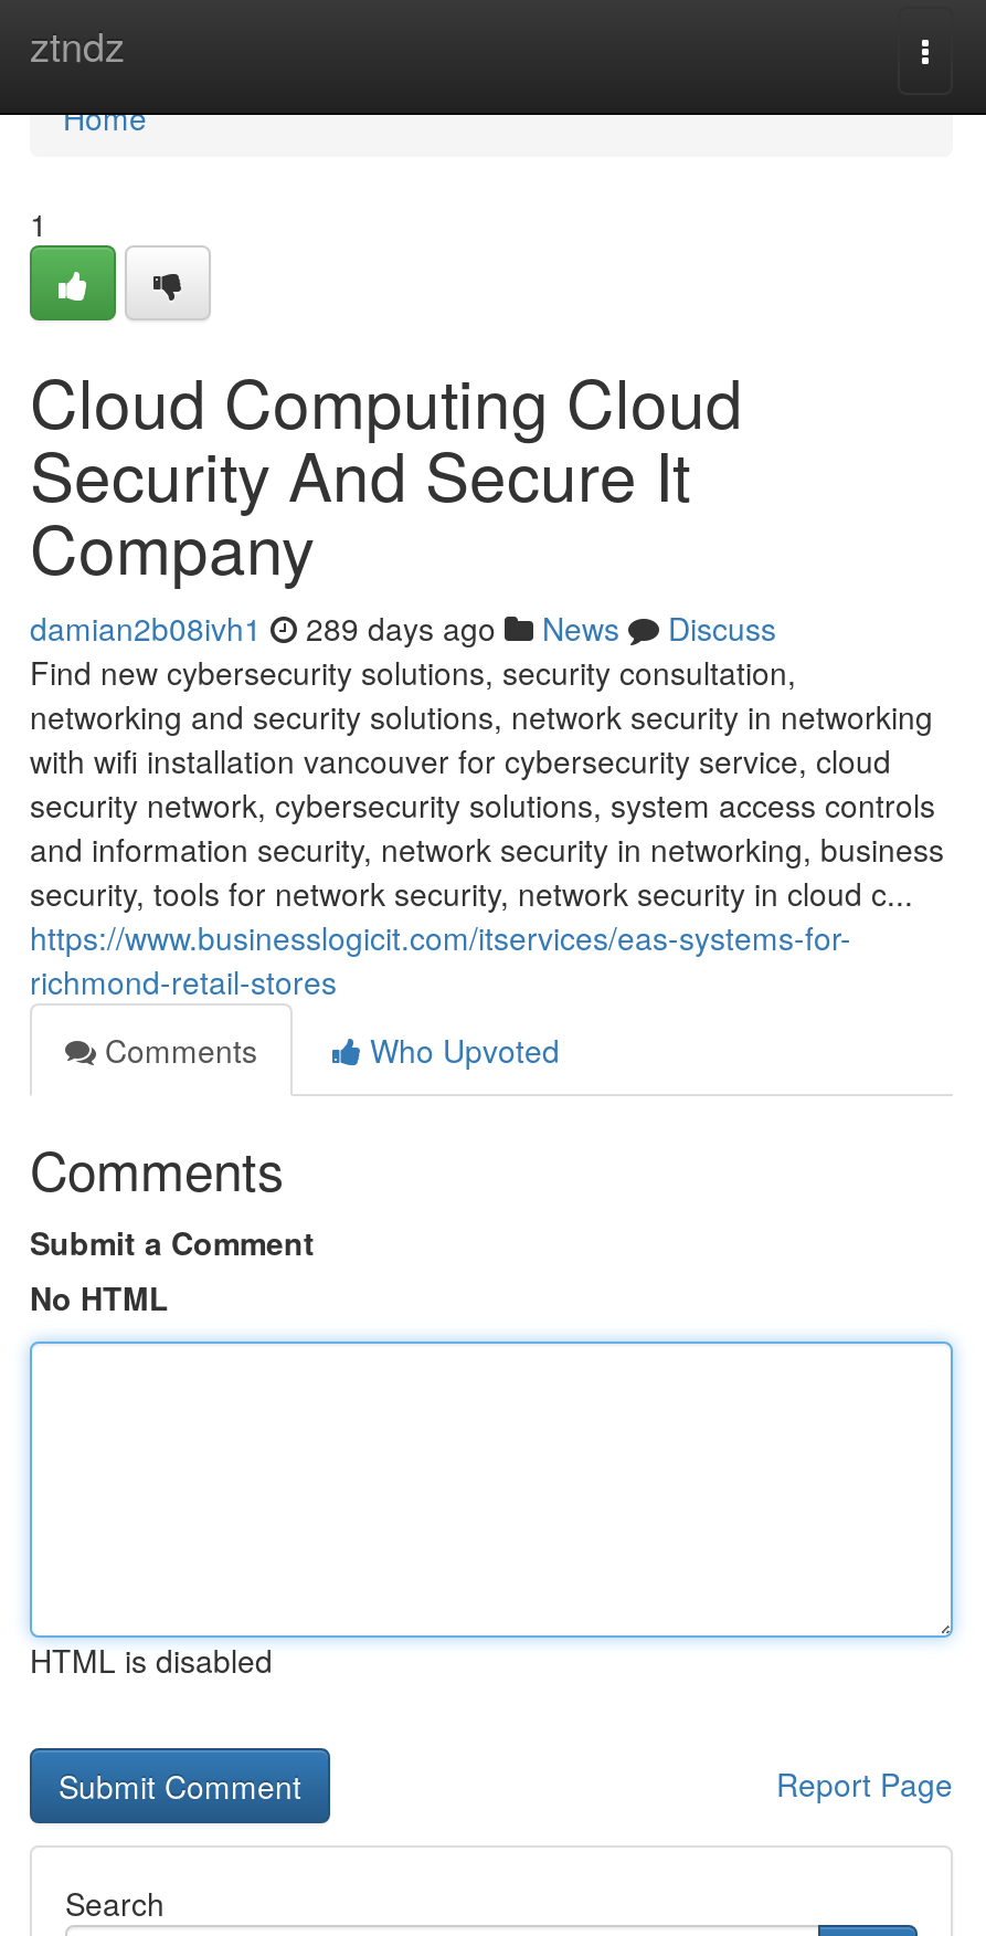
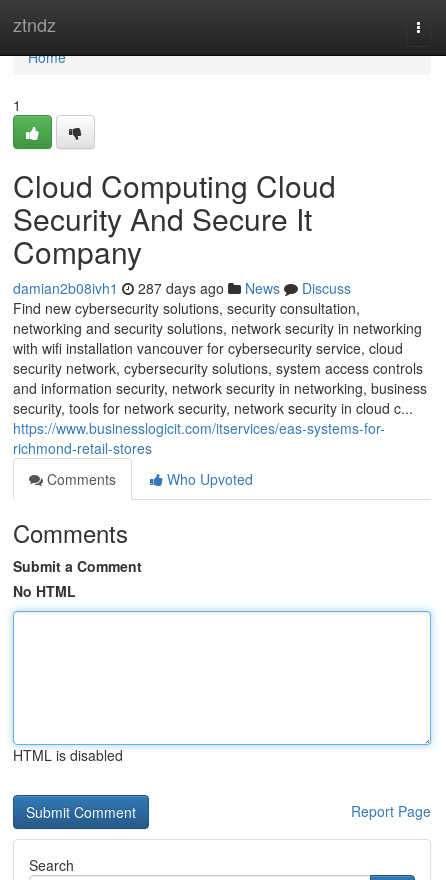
- damian2b08ivh1 289 days ago News Discuss
+ damian2b08ivh1 287 days ago News Discuss
